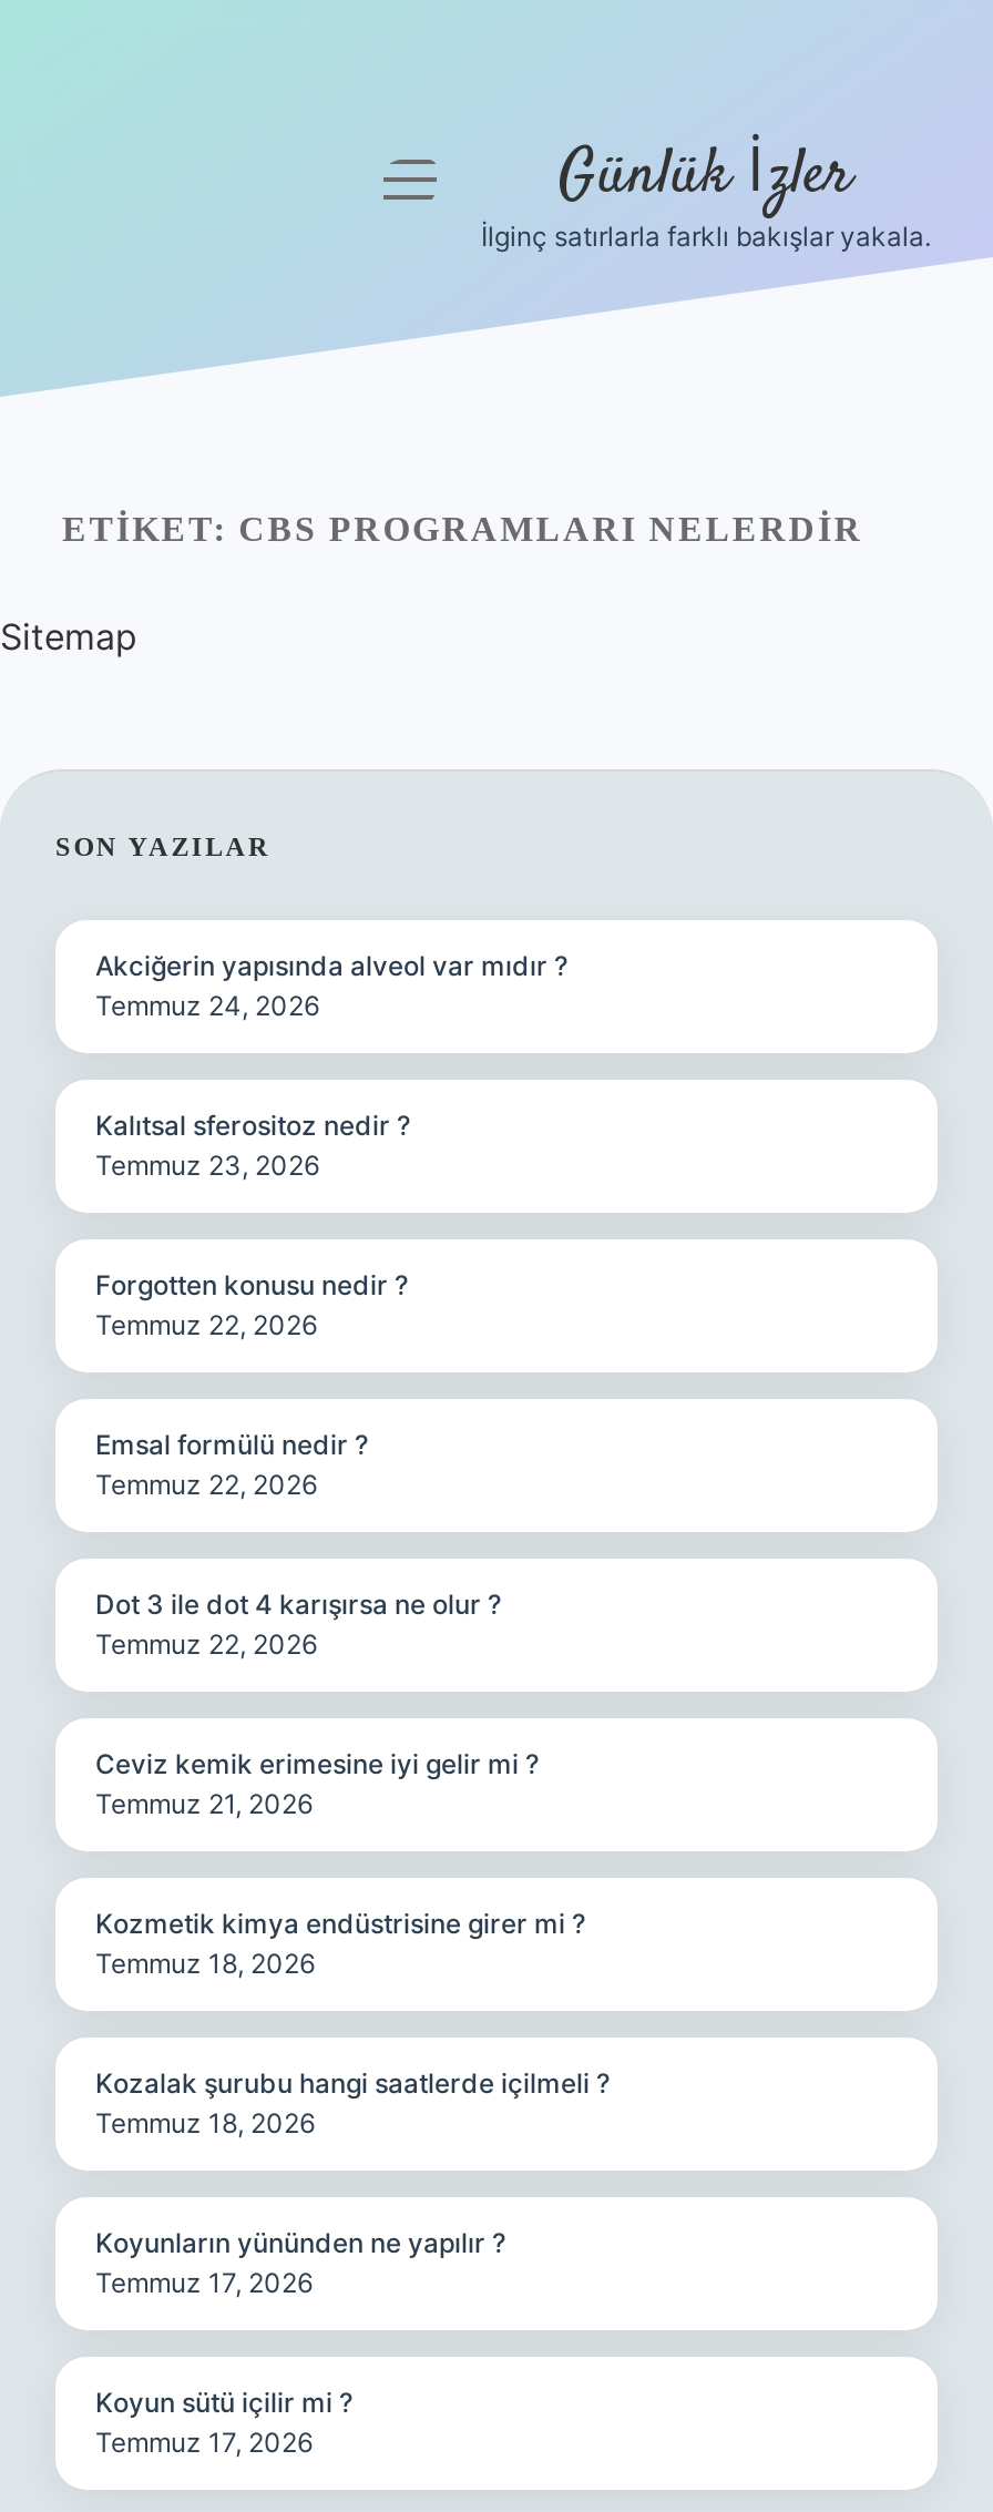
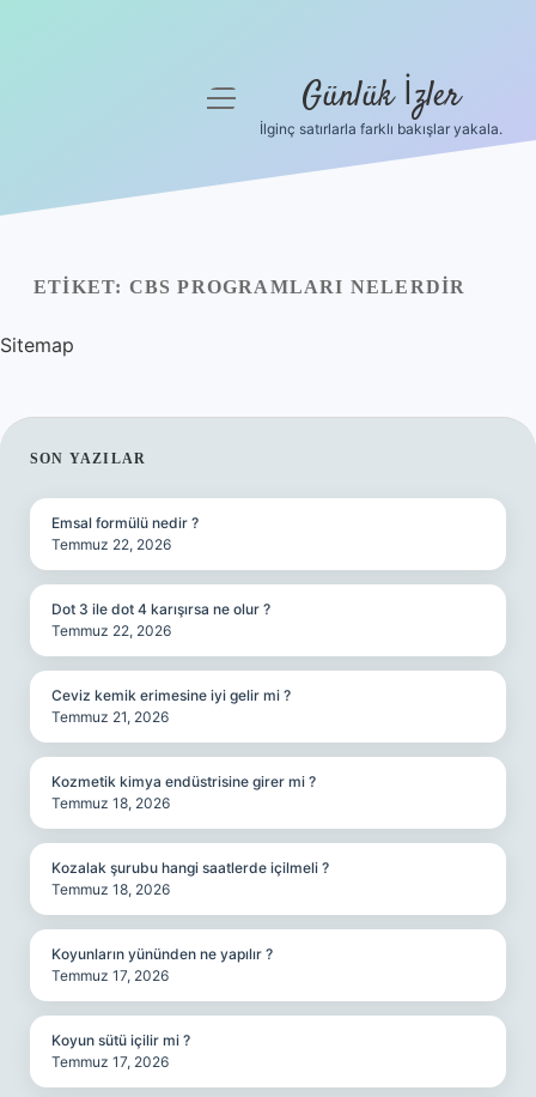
- Akciğerin yapısında alveol var mıdır ?
- Temmuz 24, 2026

- Kalıtsal sferositoz nedir ?
- Temmuz 23, 2026

- Forgotten konusu nedir ?
- Temmuz 22, 2026
